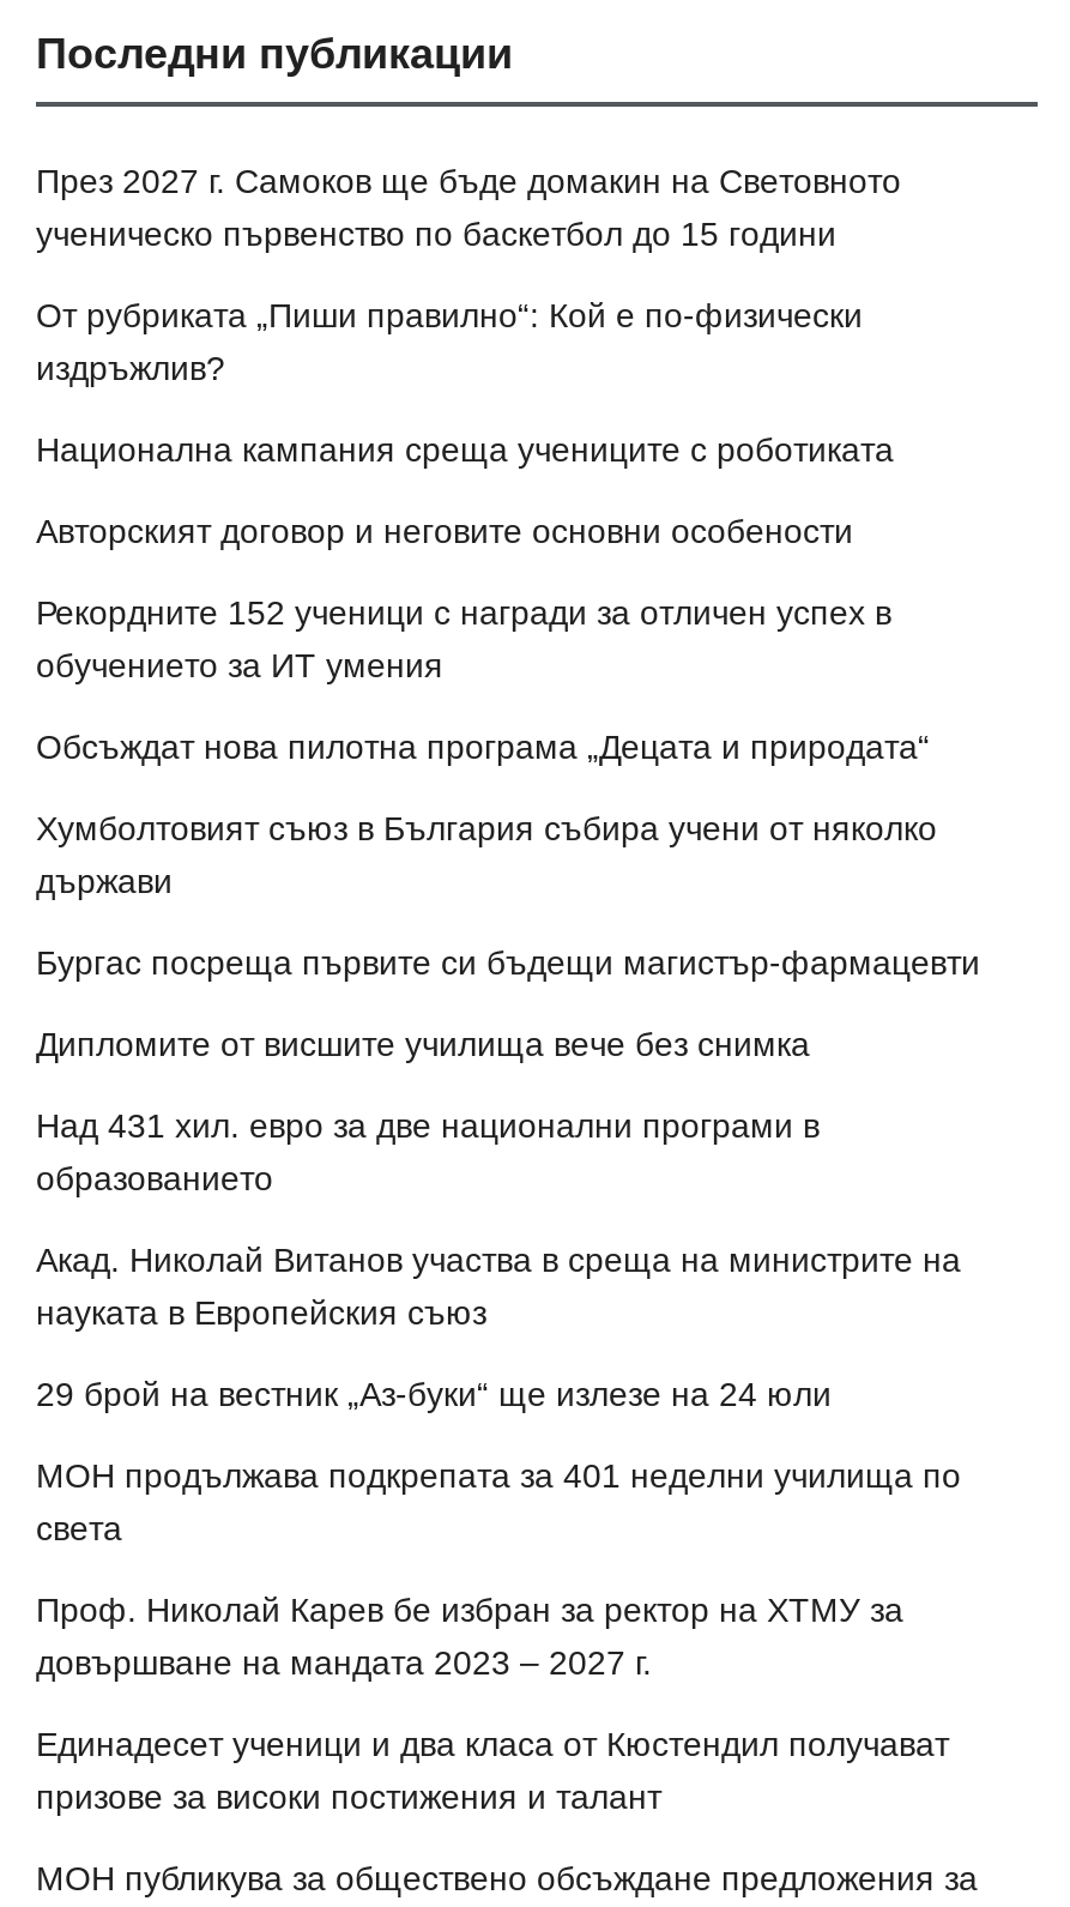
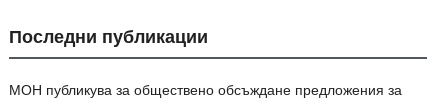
- През 2027 г. Самоков ще бъде домакин на Световното
- ученическо първенство по баскетбол до 15 години
- От рубриката „Пиши правилно“: Кой е по-физически
- издръжлив?
- Национална кампания среща учениците с роботиката
- Авторският договор и неговите основни особености
- Рекордните 152 ученици с награди за отличен успех в
- обучението за ИТ умения
- Обсъждат нова пилотна програма „Децата и природата“
- Хумболтовият съюз в България събира учени от няколко
- държави
- Бургас посреща първите си бъдещи магистър-фармацевти
- Дипломите от висшите училища вече без снимка
- Над 431 хил. евро за две национални програми в
- образованието
- Акад. Николай Витанов участва в среща на министрите на
- науката в Европейския съюз
- 29 брой на вестник „Аз-буки“ ще излезе на 24 юли
- МОН продължава подкрепата за 401 неделни училища по
- света
- Проф. Николай Карев бе избран за ректор на ХТМУ за
- довършване на мандата 2023 – 2027 г.
- Единадесет ученици и два класа от Кюстендил получават
- призове за високи постижения и талант
